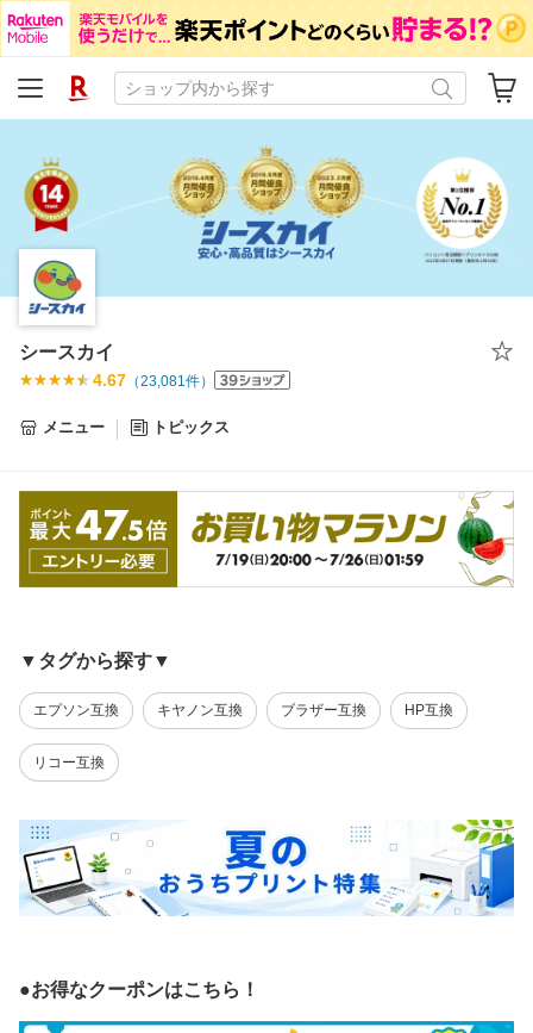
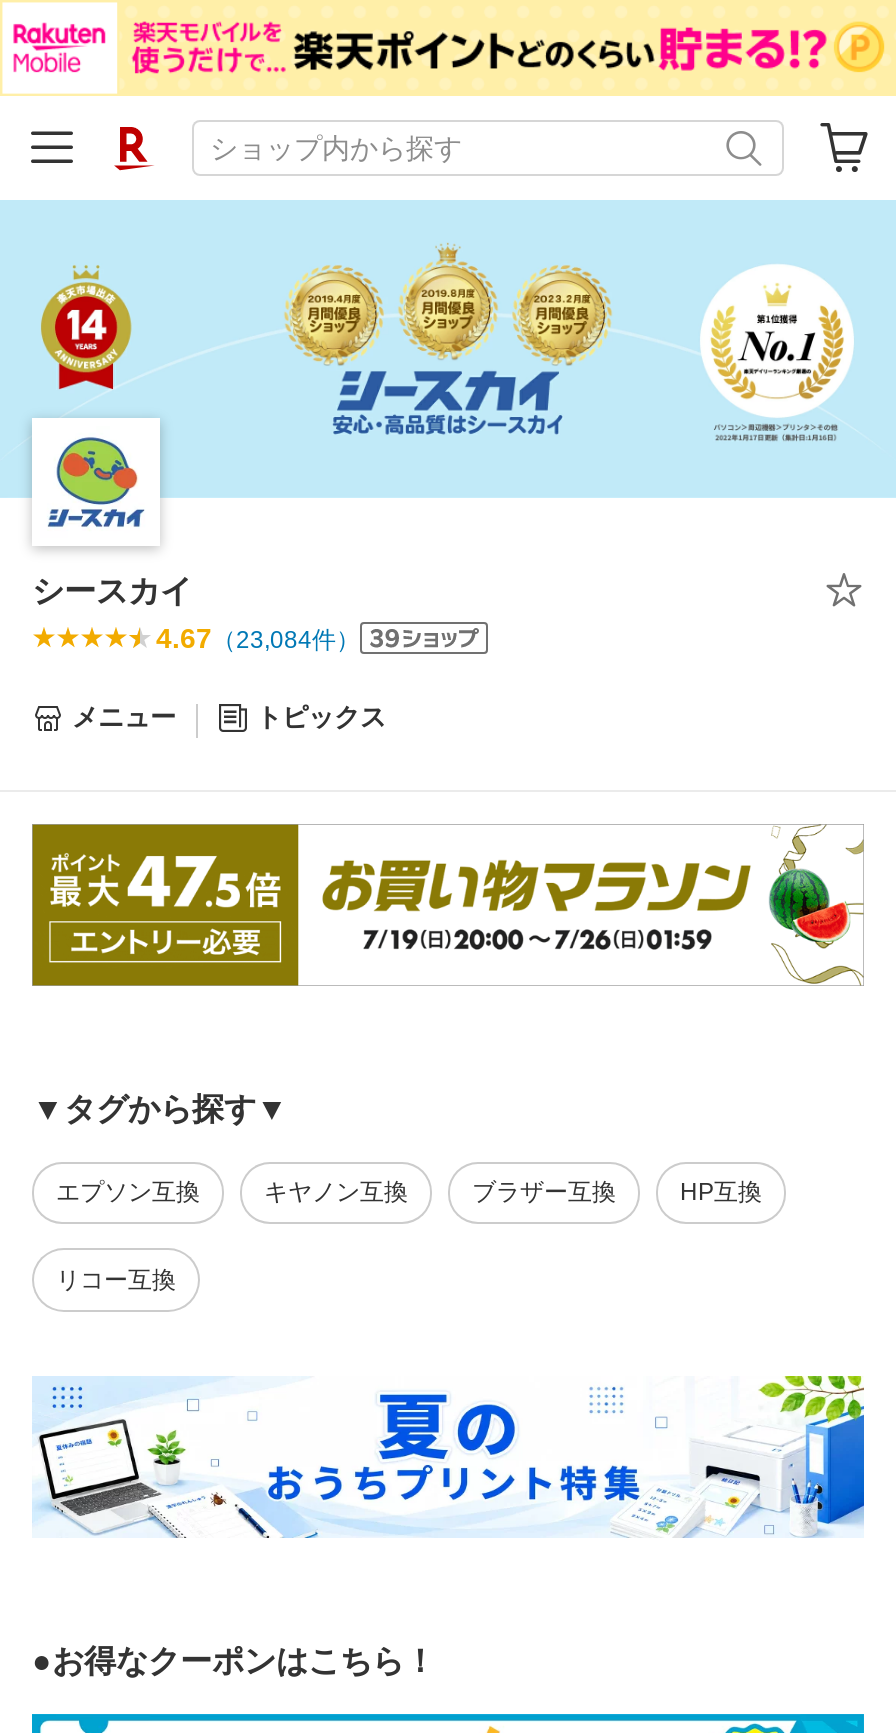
- 4.67（23,081件）
+ 4.67（23,084件）
